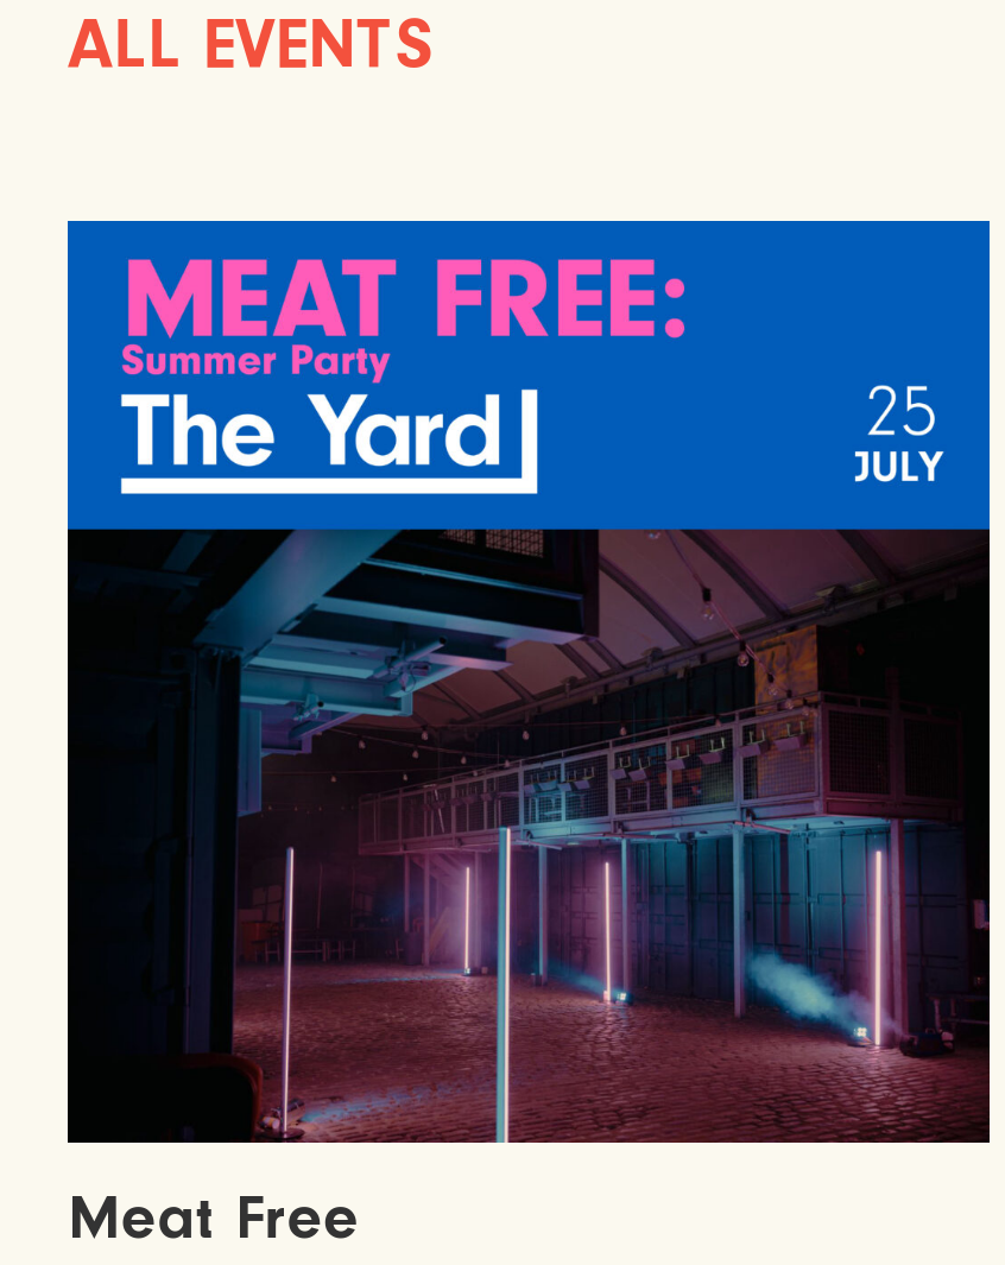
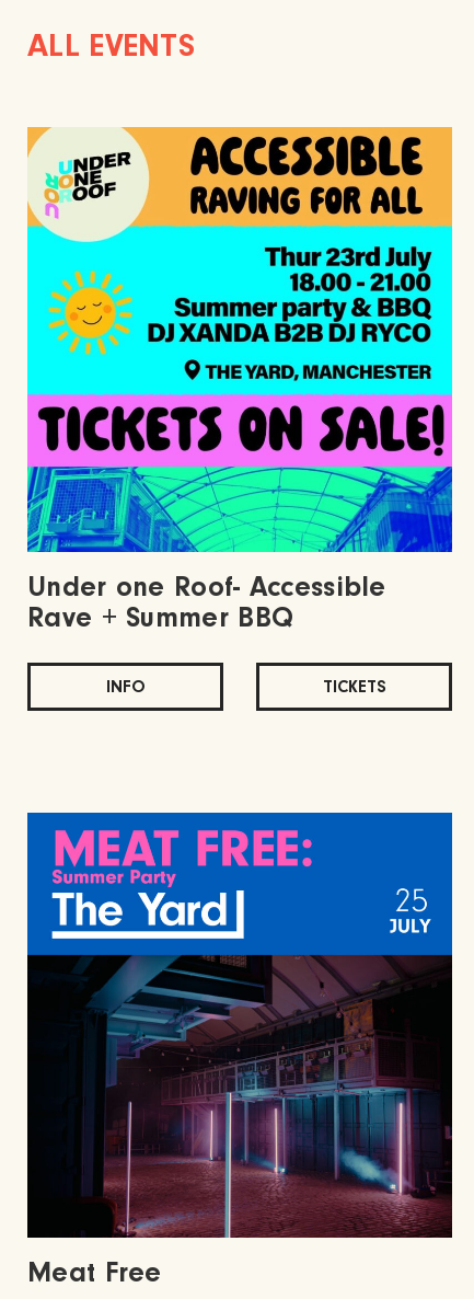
+ [image]
+ Under one Roof- Accessible
+ Rave + Summer BBQ
+ INFO
+ TICKETS
